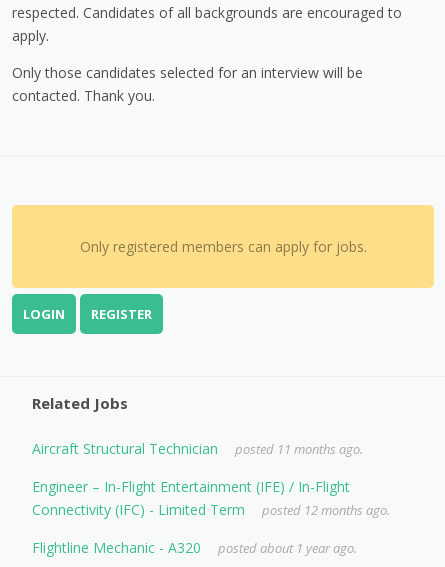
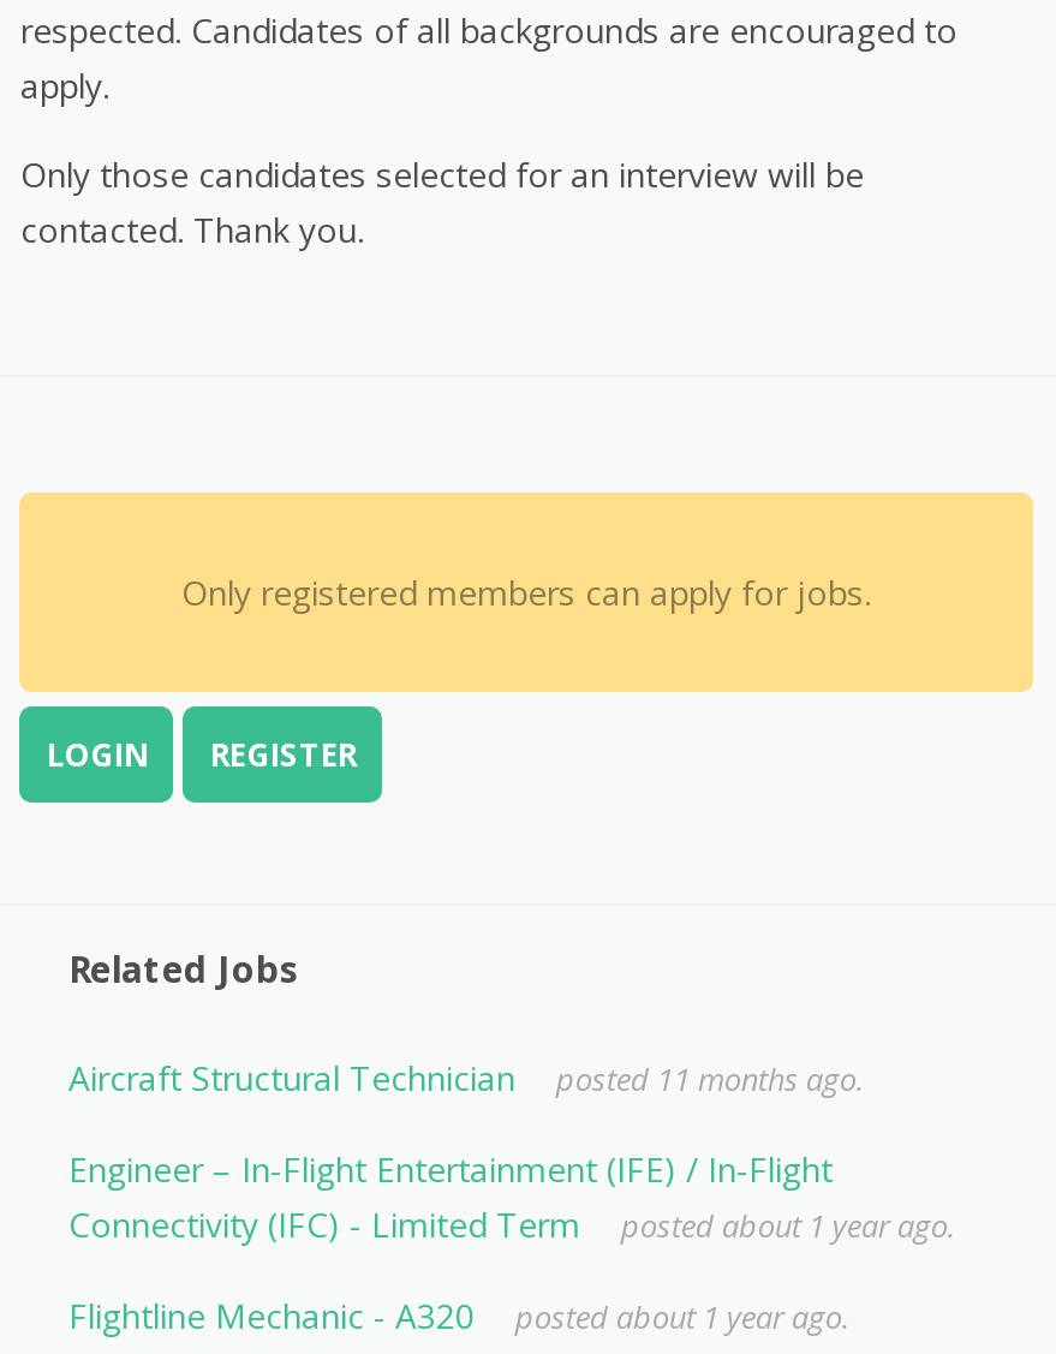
- posted 12 months ago.
+ posted about 1 year ago.
